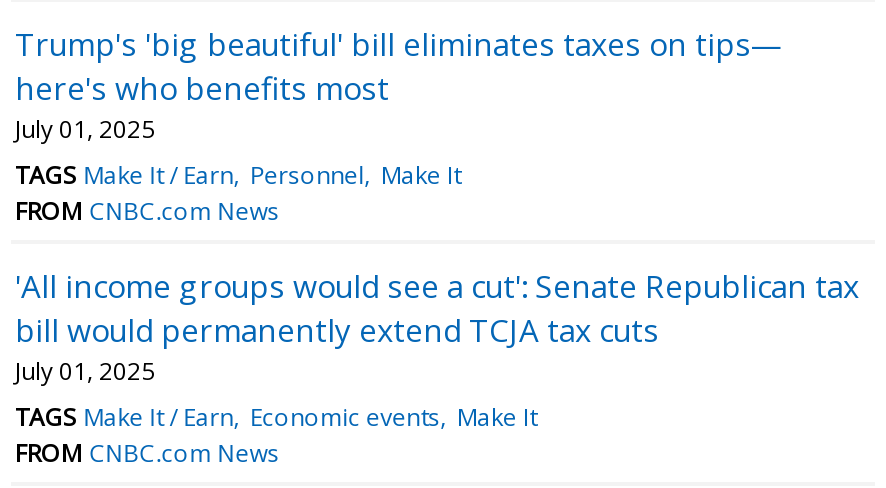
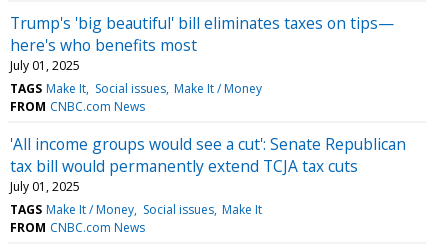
- TAGS Make It / Earn Personnel Make It
+ TAGS Make It Social issues Make It / Money

- TAGS Make It / Earn Economic events Make It
+ TAGS Make It / Money Social issues Make It
